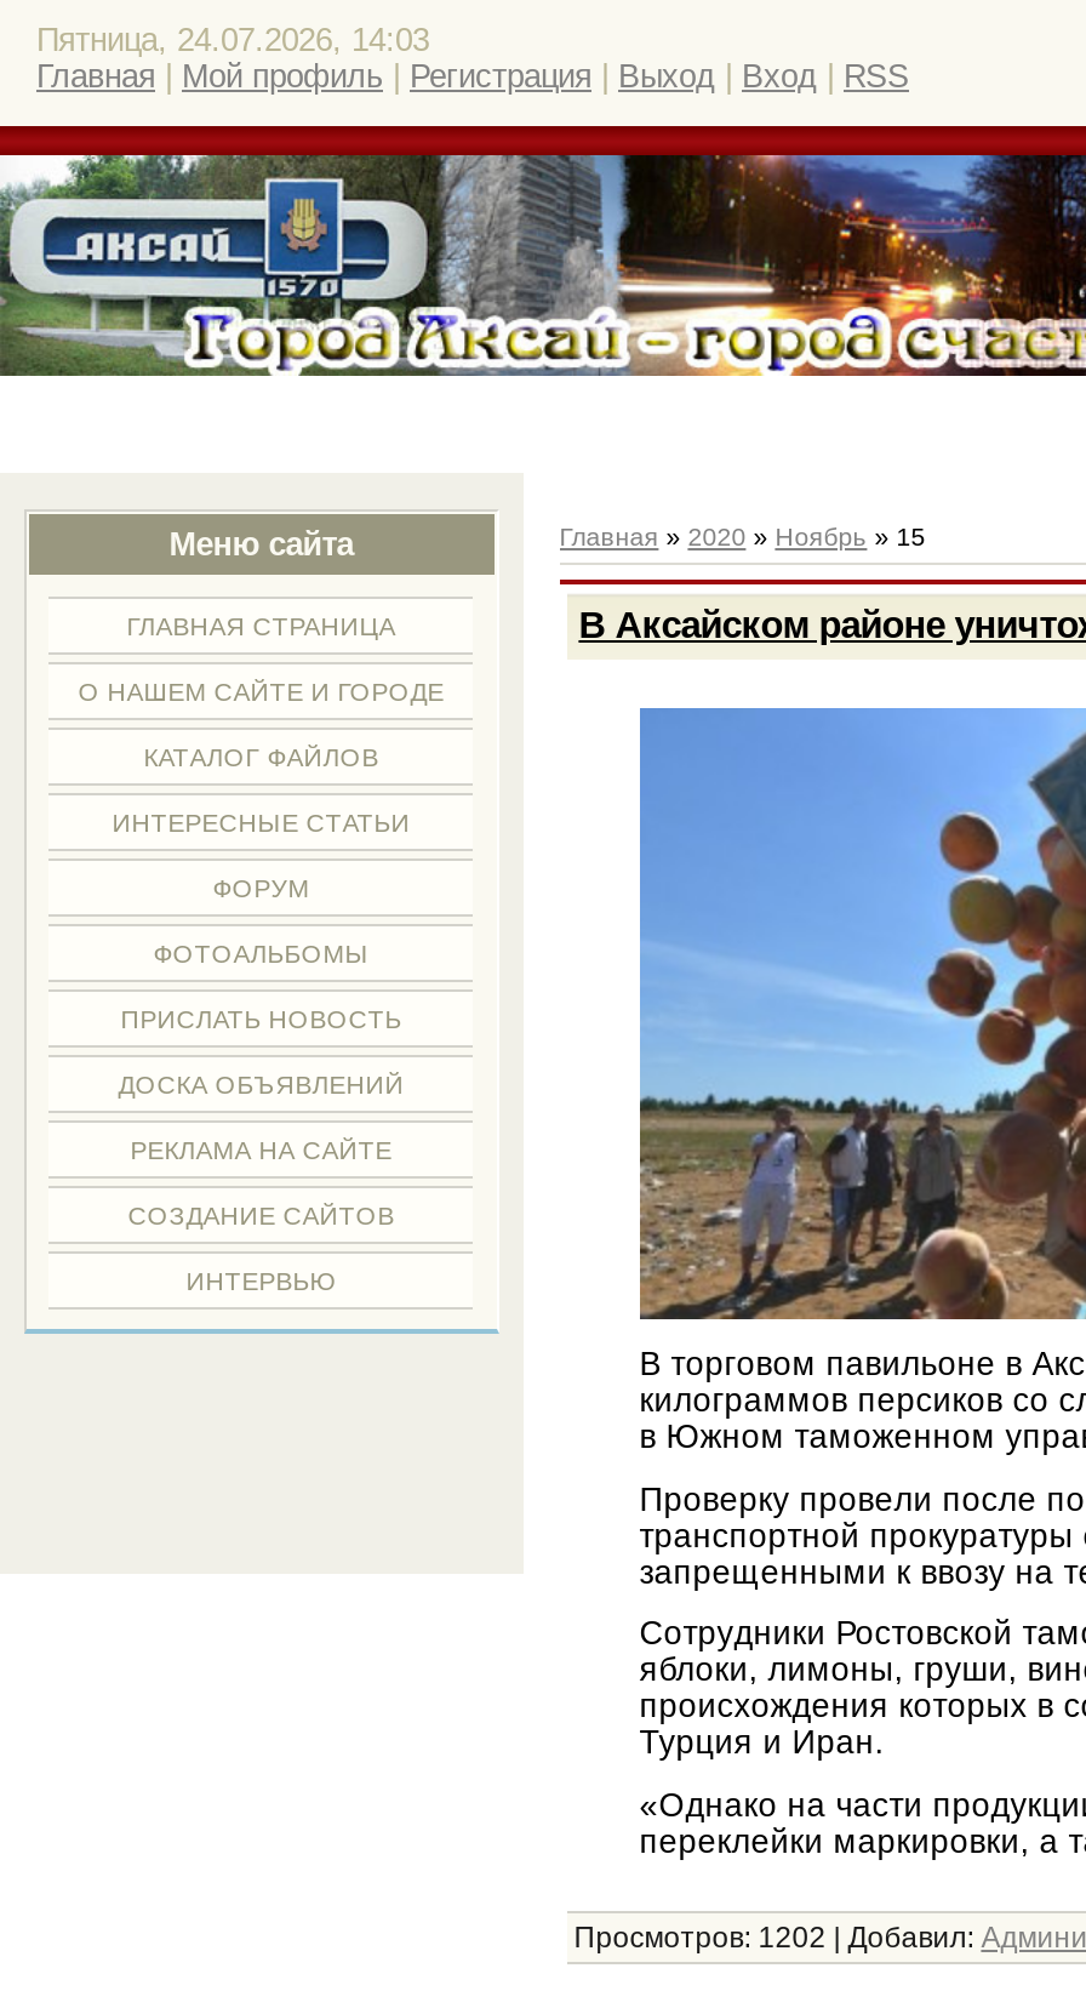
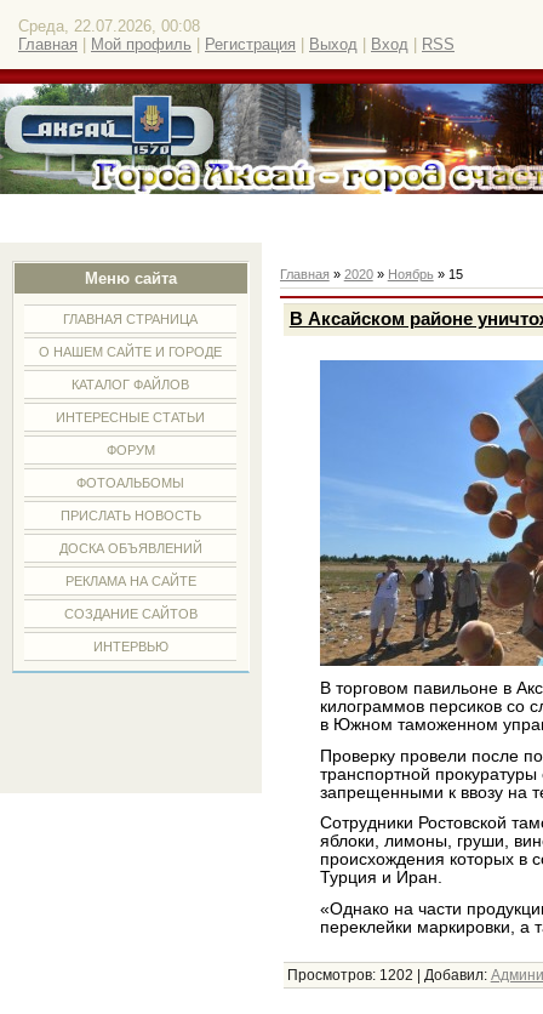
- Пятница, 24.07.2026, 14:03
+ Среда, 22.07.2026, 00:08
